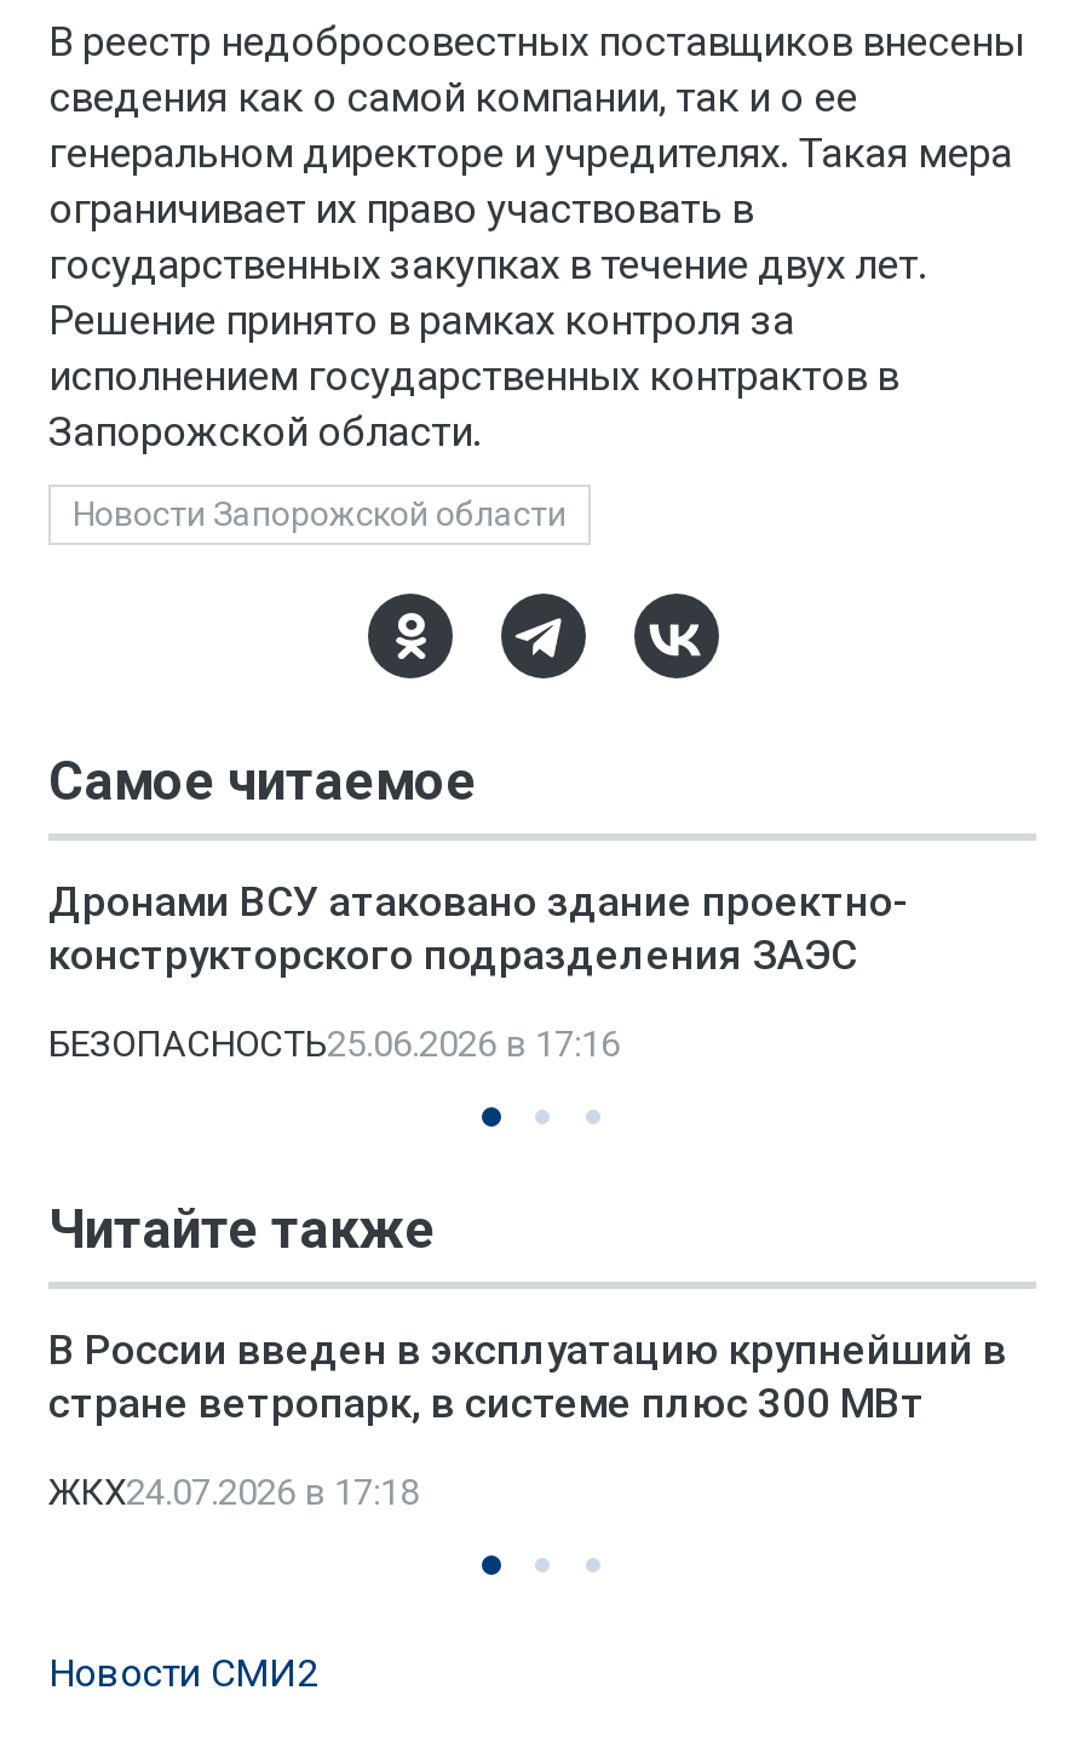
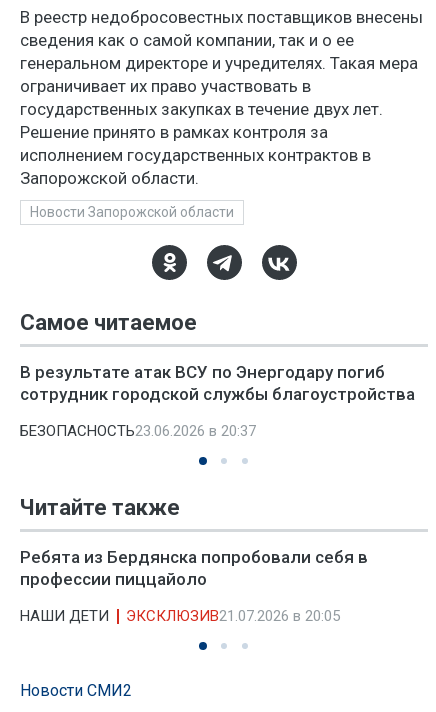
- Дронами ВСУ атаковано здание проектно-
- конструкторского подразделения ЗАЭС
+ В результате атак ВСУ по Энергодару погиб
+ сотрудник городской службы благоустройства

- БЕЗОПАСНОСТЬ25.06.2026 в 17:16
+ БЕЗОПАСНОСТЬ23.06.2026 в 20:37

- В России введен в эксплуатацию крупнейший в
- стране ветропарк, в системе плюс 300 МВт
+ Ребята из Бердянска попробовали себя в
+ профессии пиццайоло

- ЖКХ24.07.2026 в 17:18
+ НАШИ ДЕТИ
+ ЭКСКЛЮЗИВ21.07.2026 в 20:05
